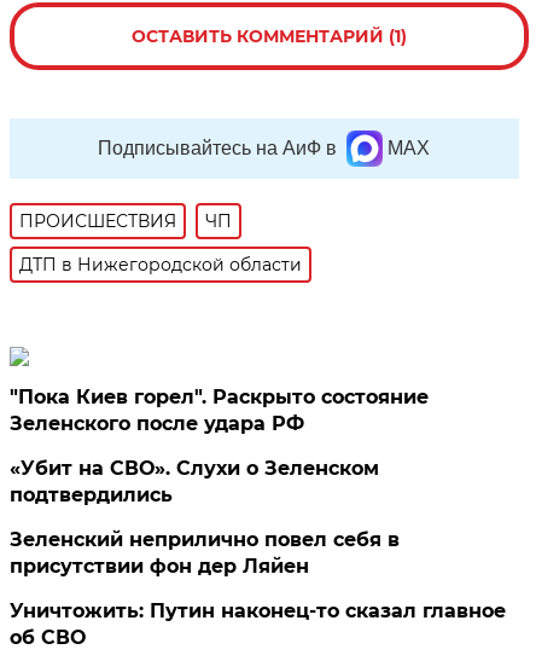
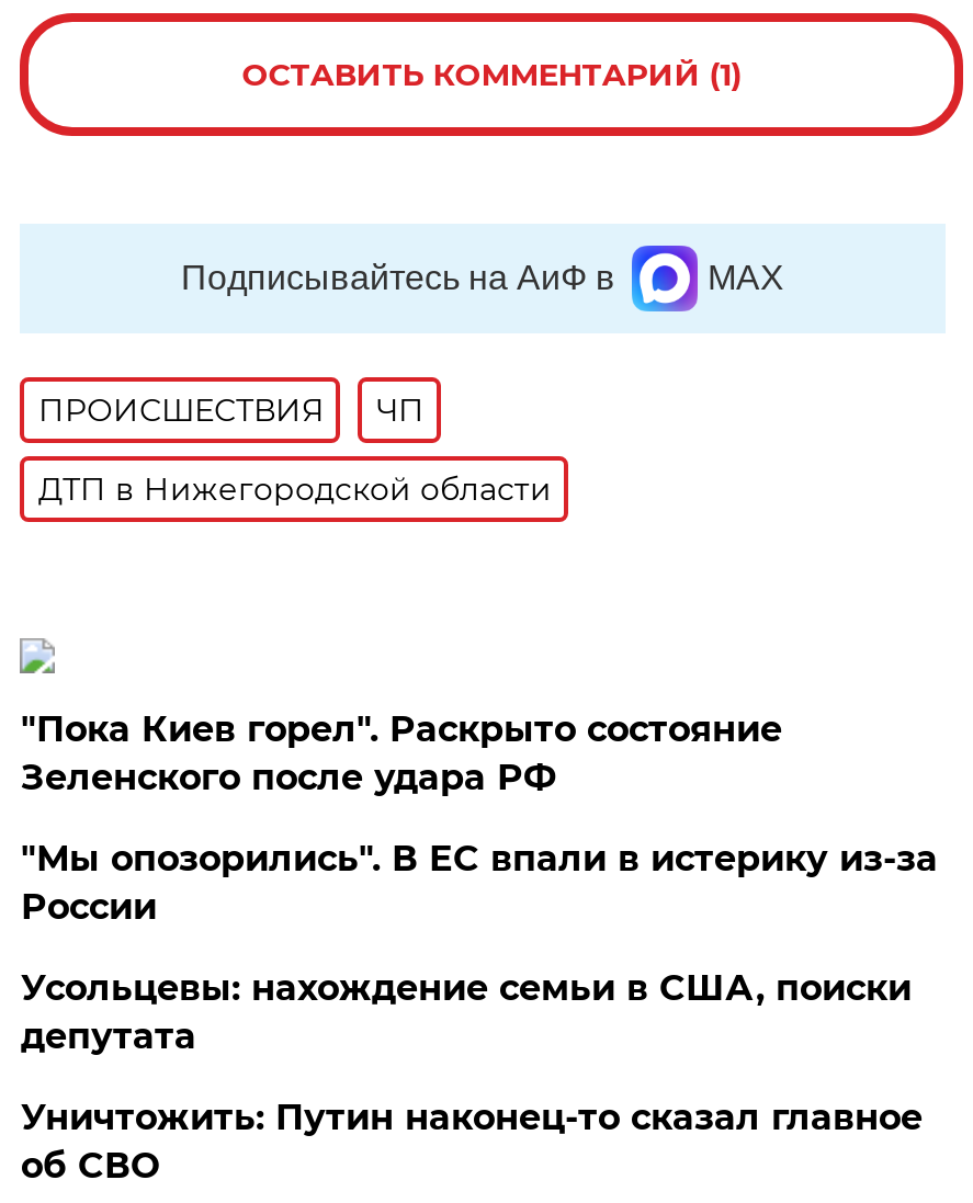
- «Убит на СВО». Слухи о Зеленском
- подтвердились
+ "Мы опозорились". В ЕС впали в истерику из-за
+ России

- Зеленский неприлично повел cебя в
- присутствии фон дер Ляйен
+ Усольцевы: нахождение семьи в США, поиски
+ депутата
